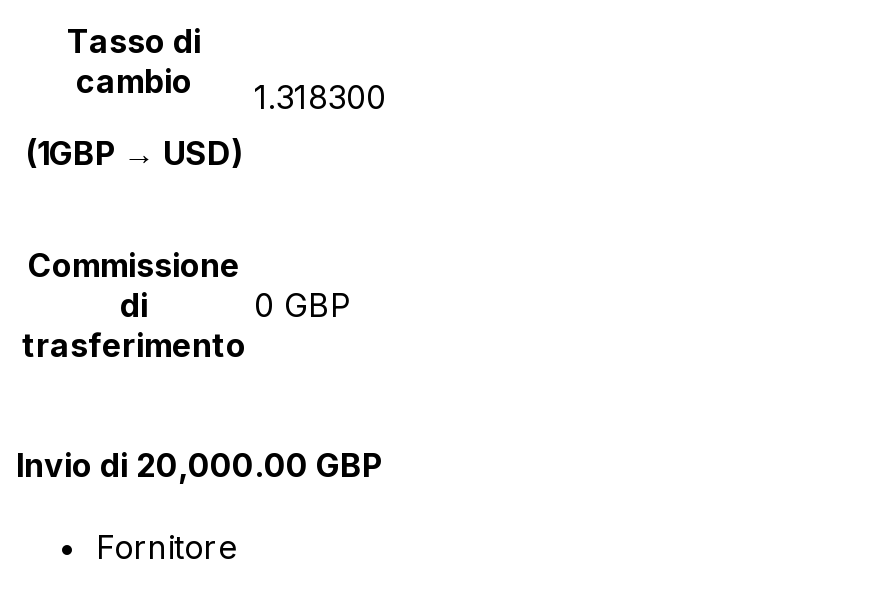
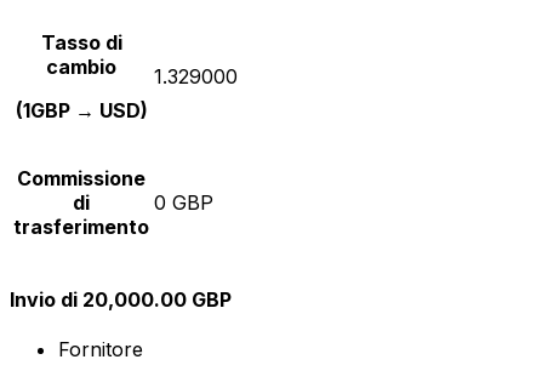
- cambio 1.318300
+ cambio 1.329000
